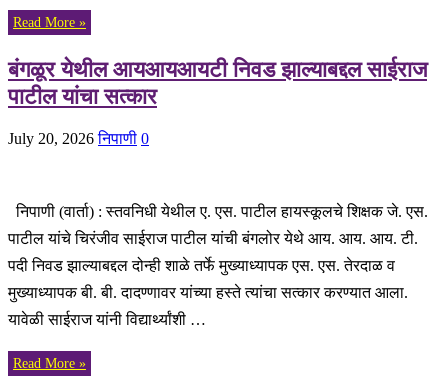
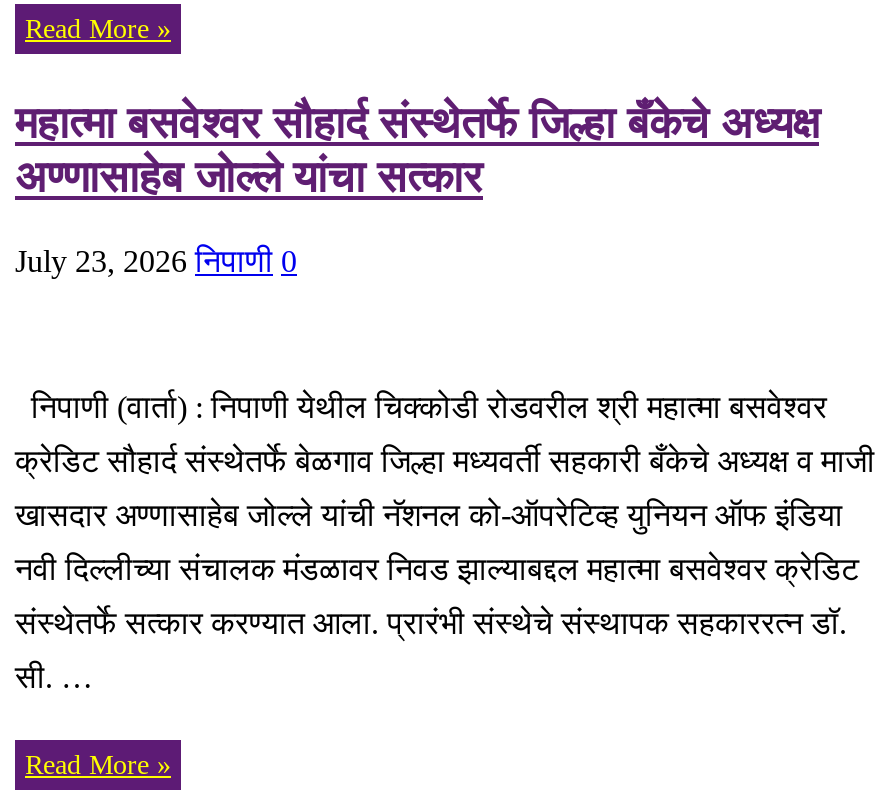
- बंगळूर येथील आयआयआयटी निवड झाल्याबद्दल साईराज
- पाटील यांचा सत्कार
- July 20, 2026 निपाणी 0
+ महात्मा बसवेश्वर सौहार्द संस्थेतर्फे जिल्हा बँकेचे अध्यक्ष
+ अण्णासाहेब जोल्ले यांचा सत्कार
+ July 23, 2026 निपाणी 0

- निपाणी (वार्ता) : स्तवनिधी येथील ए. एस. पाटील हायस्कूलचे शिक्षक जे. एस.
- पाटील यांचे चिरंजीव साईराज पाटील यांची बंगलोर येथे आय. आय. आय. टी.
- पदी निवड झाल्याबद्दल दोन्ही शाळे तर्फे मुख्याध्यापक एस. एस. तेरदाळ व
- मुख्याध्यापक बी. बी. दादण्णावर यांच्या हस्ते त्यांचा सत्कार करण्यात आला.
- यावेळी साईराज यांनी विद्यार्थ्यांशी …
+ निपाणी (वार्ता) : निपाणी येथील चिक्कोडी रोडवरील श्री महात्मा बसवेश्वर
+ क्रेडिट सौहार्द संस्थेतर्फे बेळगाव जिल्हा मध्यवर्ती सहकारी बँकेचे अध्यक्ष व माजी
+ खासदार अण्णासाहेब जोल्ले यांची नॅशनल को-ऑपरेटिव्ह युनियन ऑफ इंडिया
+ नवी दिल्लीच्या संचालक मंडळावर निवड झाल्याबद्दल महात्मा बसवेश्वर क्रेडिट
+ संस्थेतर्फे सत्कार करण्यात आला. प्रारंभी संस्थेचे संस्थापक सहकाररत्न डॉ.
+ सी. …
